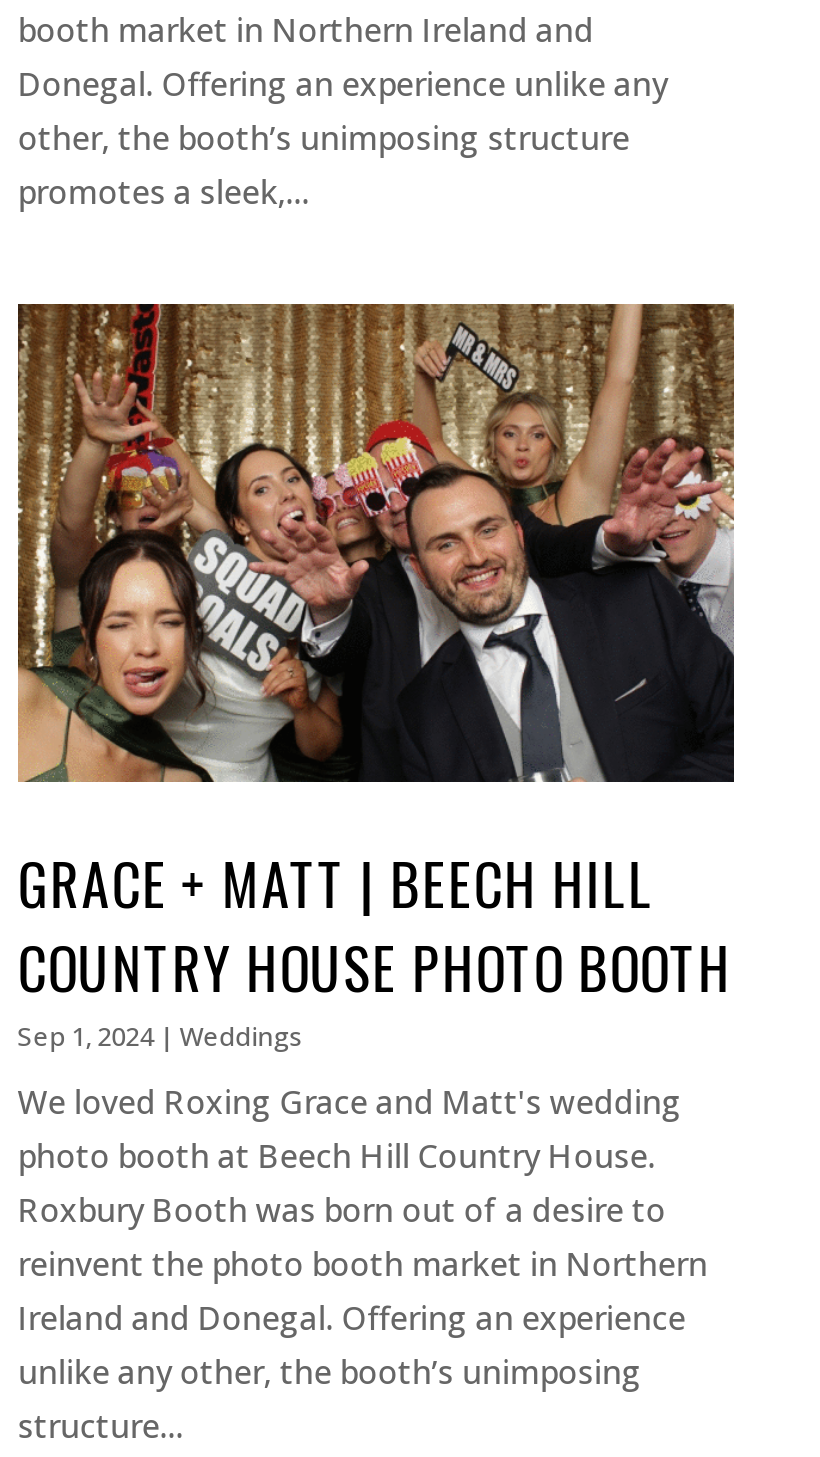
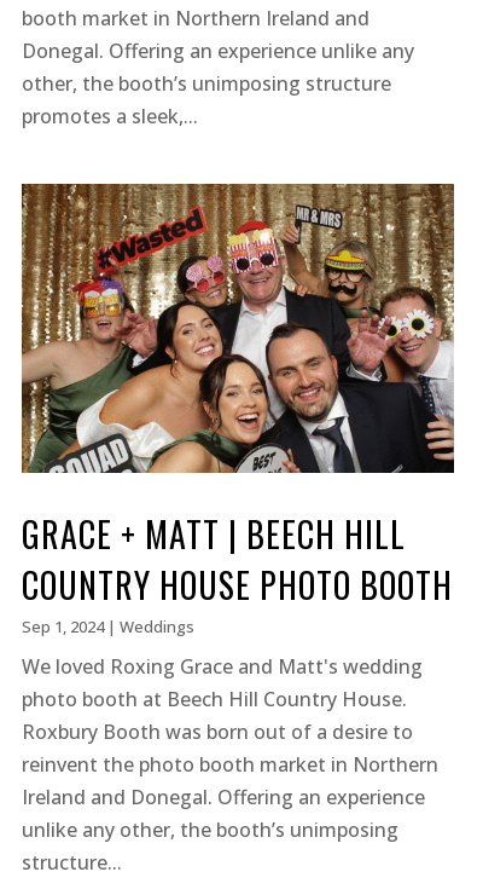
- [image]
+ [image]
